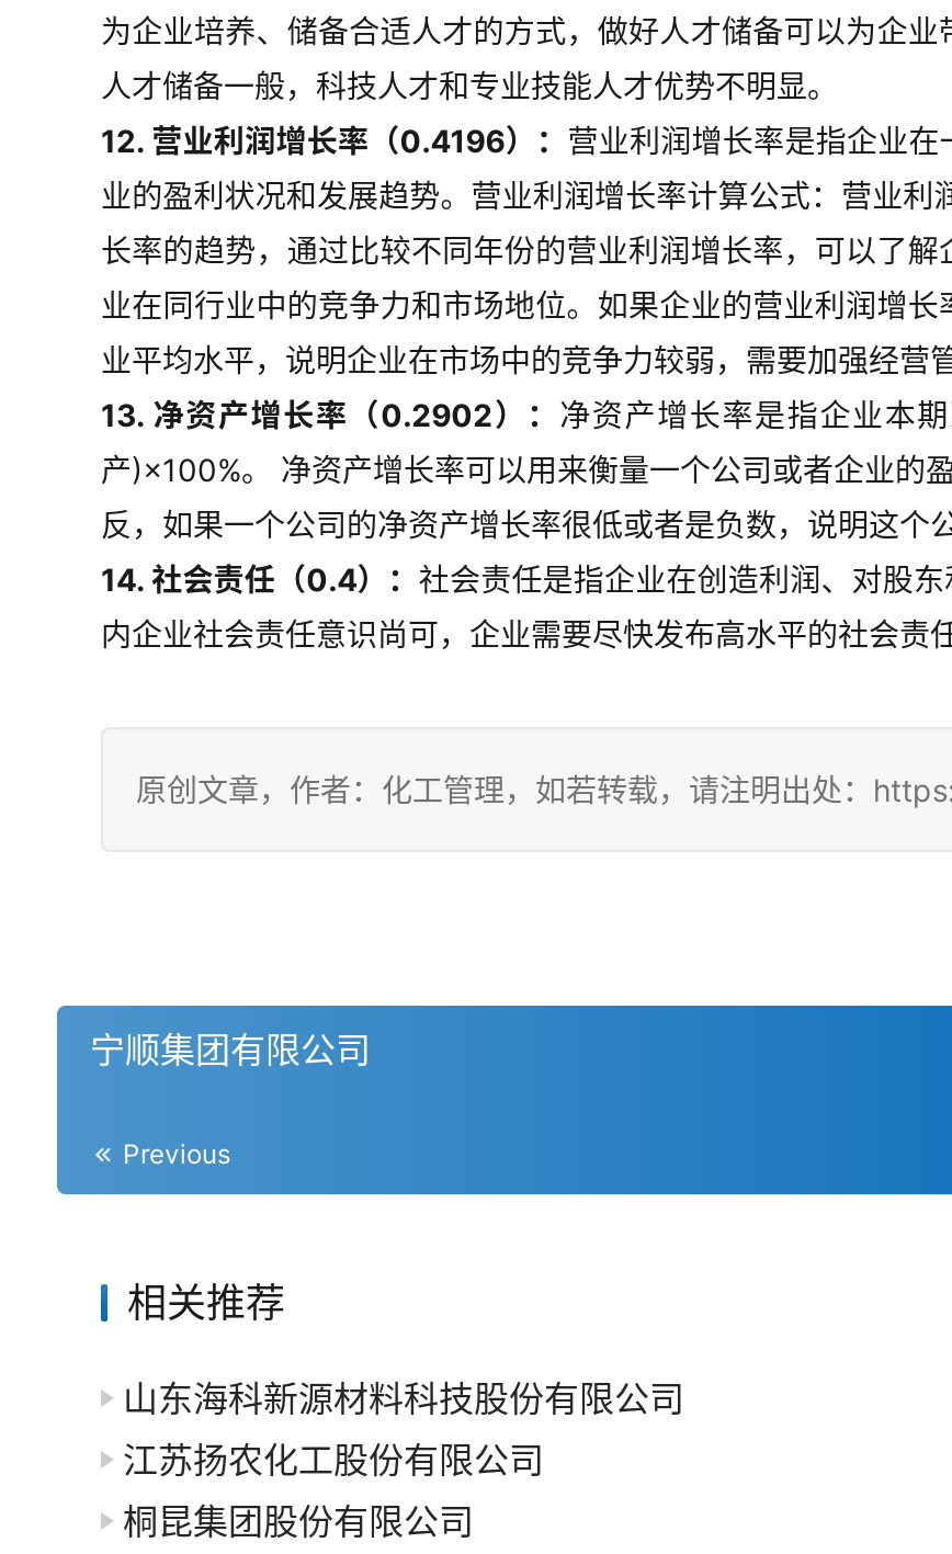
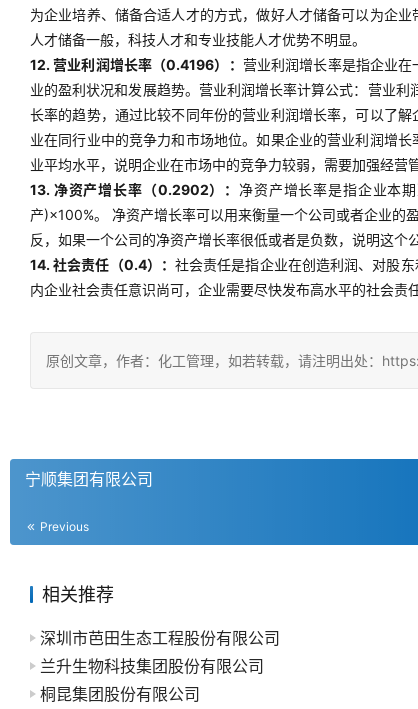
- 山东海科新源材料科技股份有限公司
- 江苏扬农化工股份有限公司
+ 深圳市芭田生态工程股份有限公司
+ 兰升生物科技集团股份有限公司
